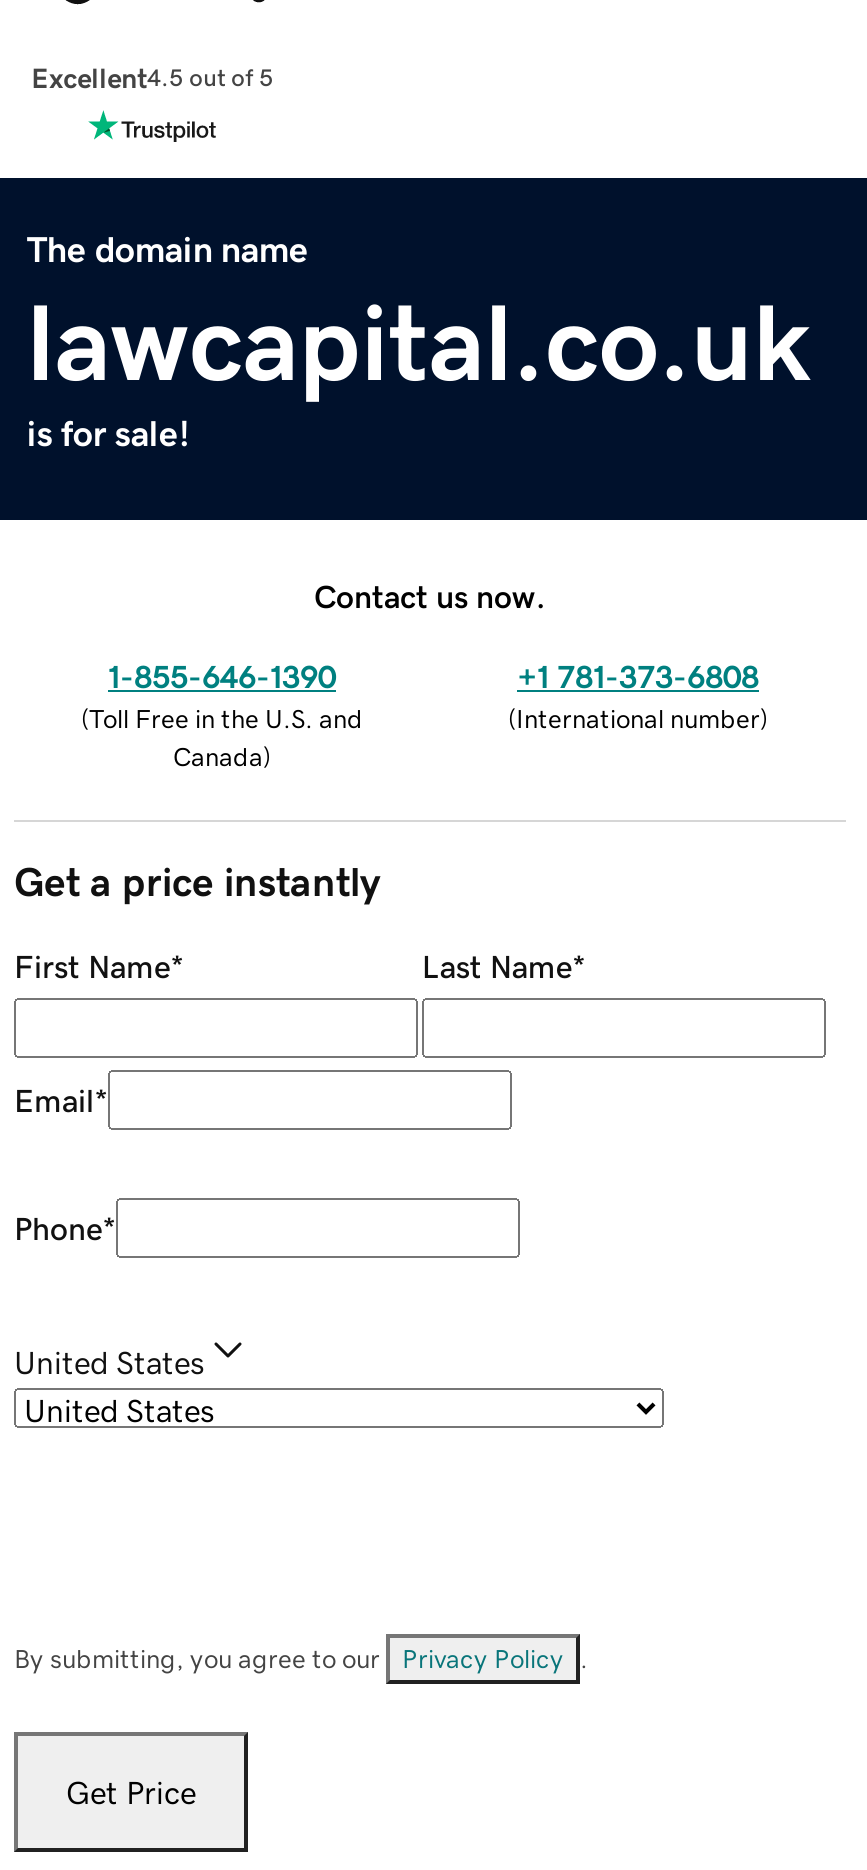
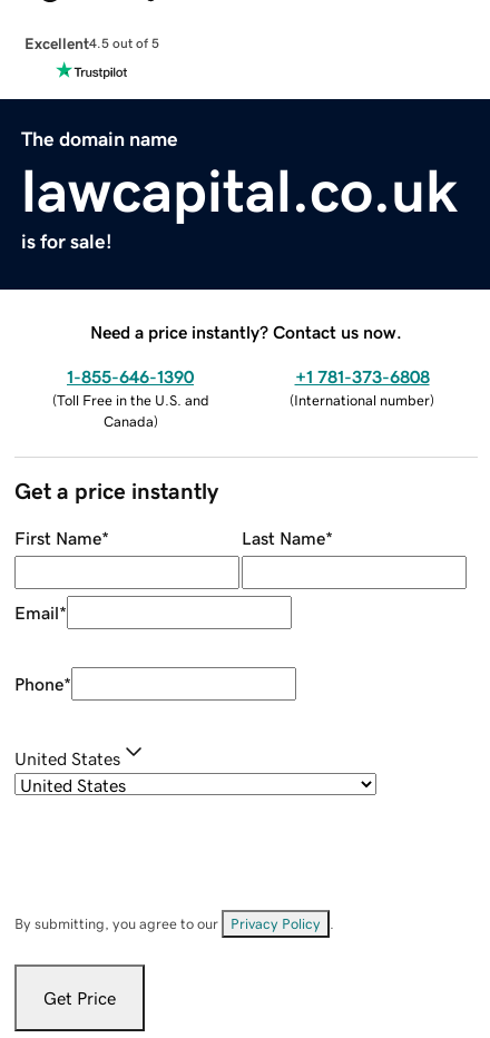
- Contact us now.
+ Need a price instantly? Contact us now.
